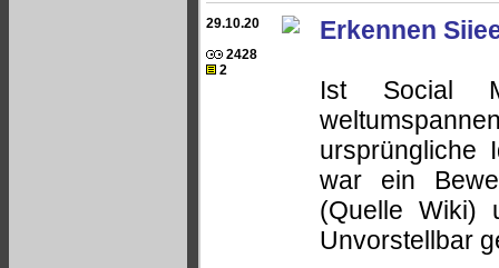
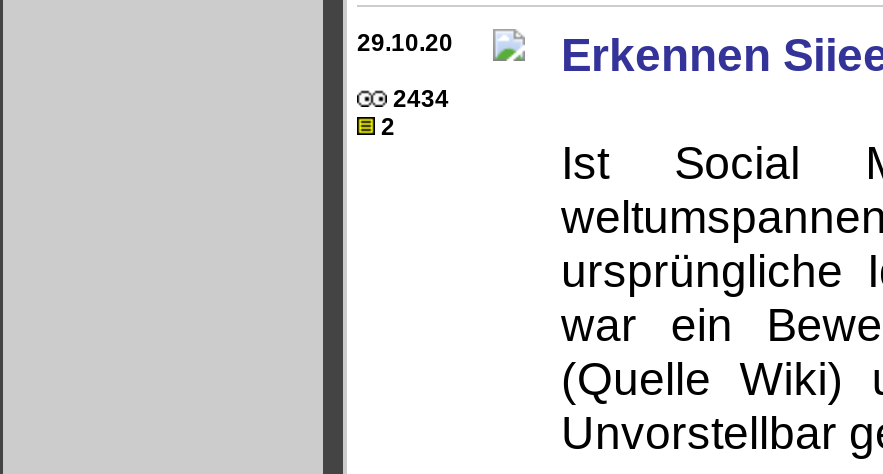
- 2428
+ 2434
